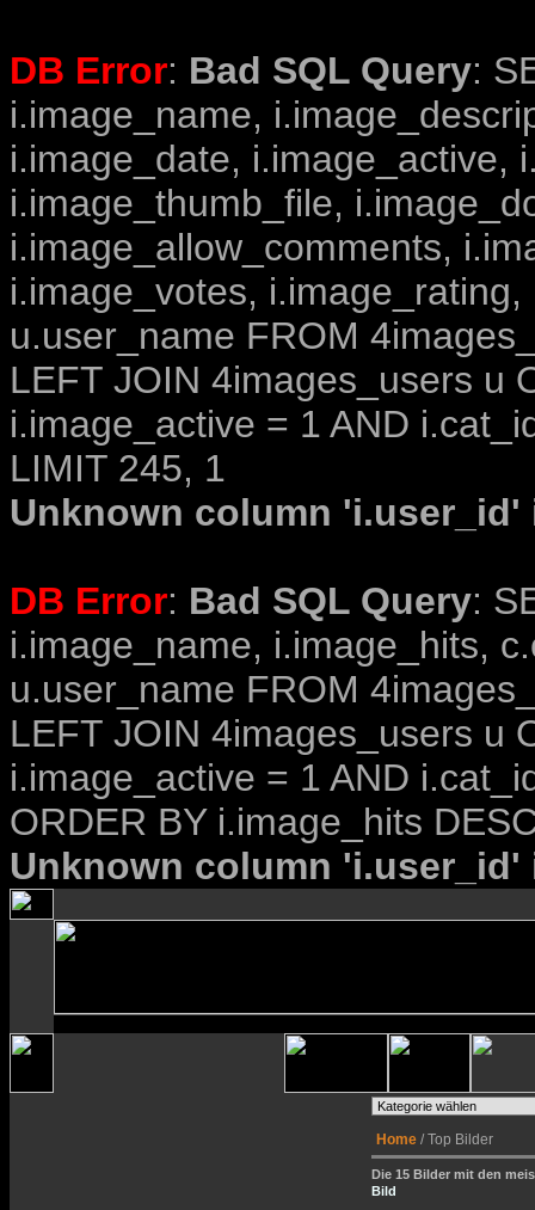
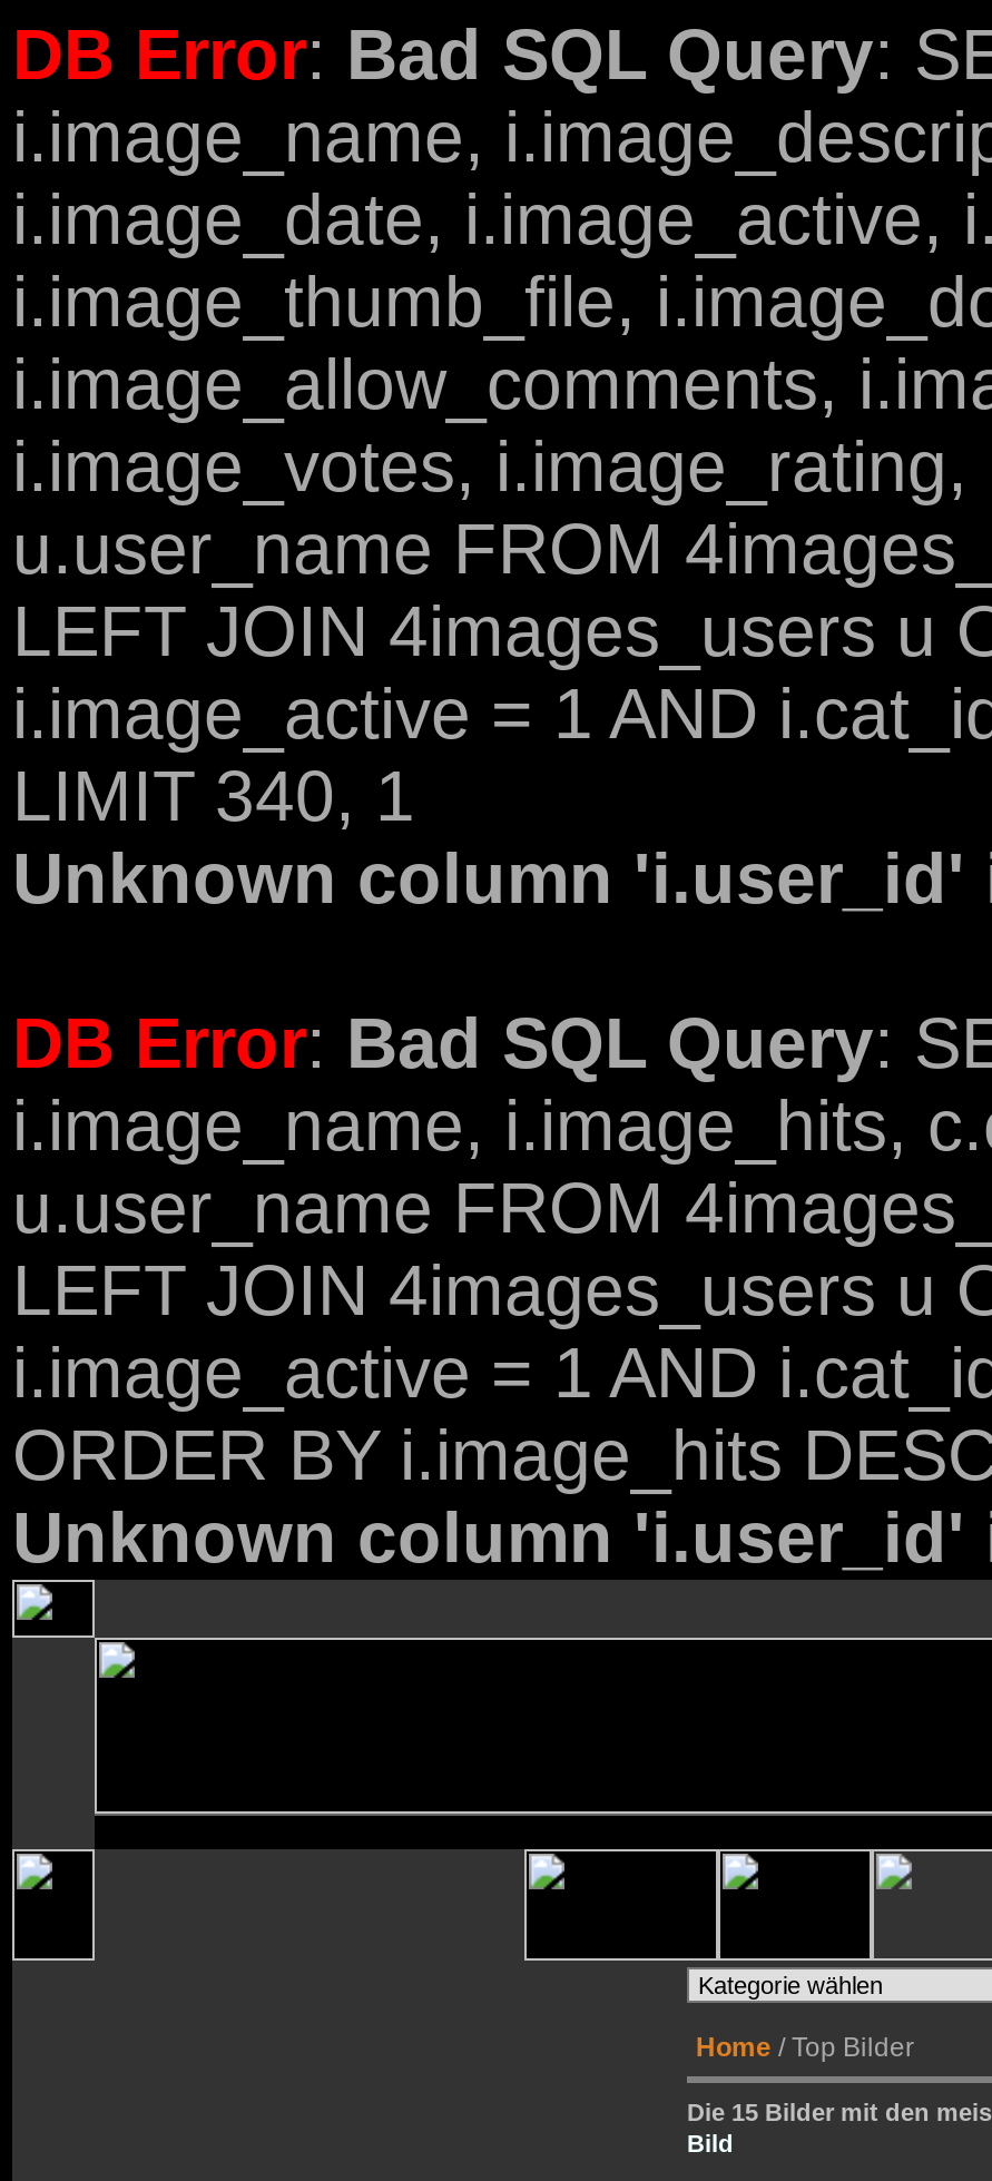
- LIMIT 245, 1
+ LIMIT 340, 1
